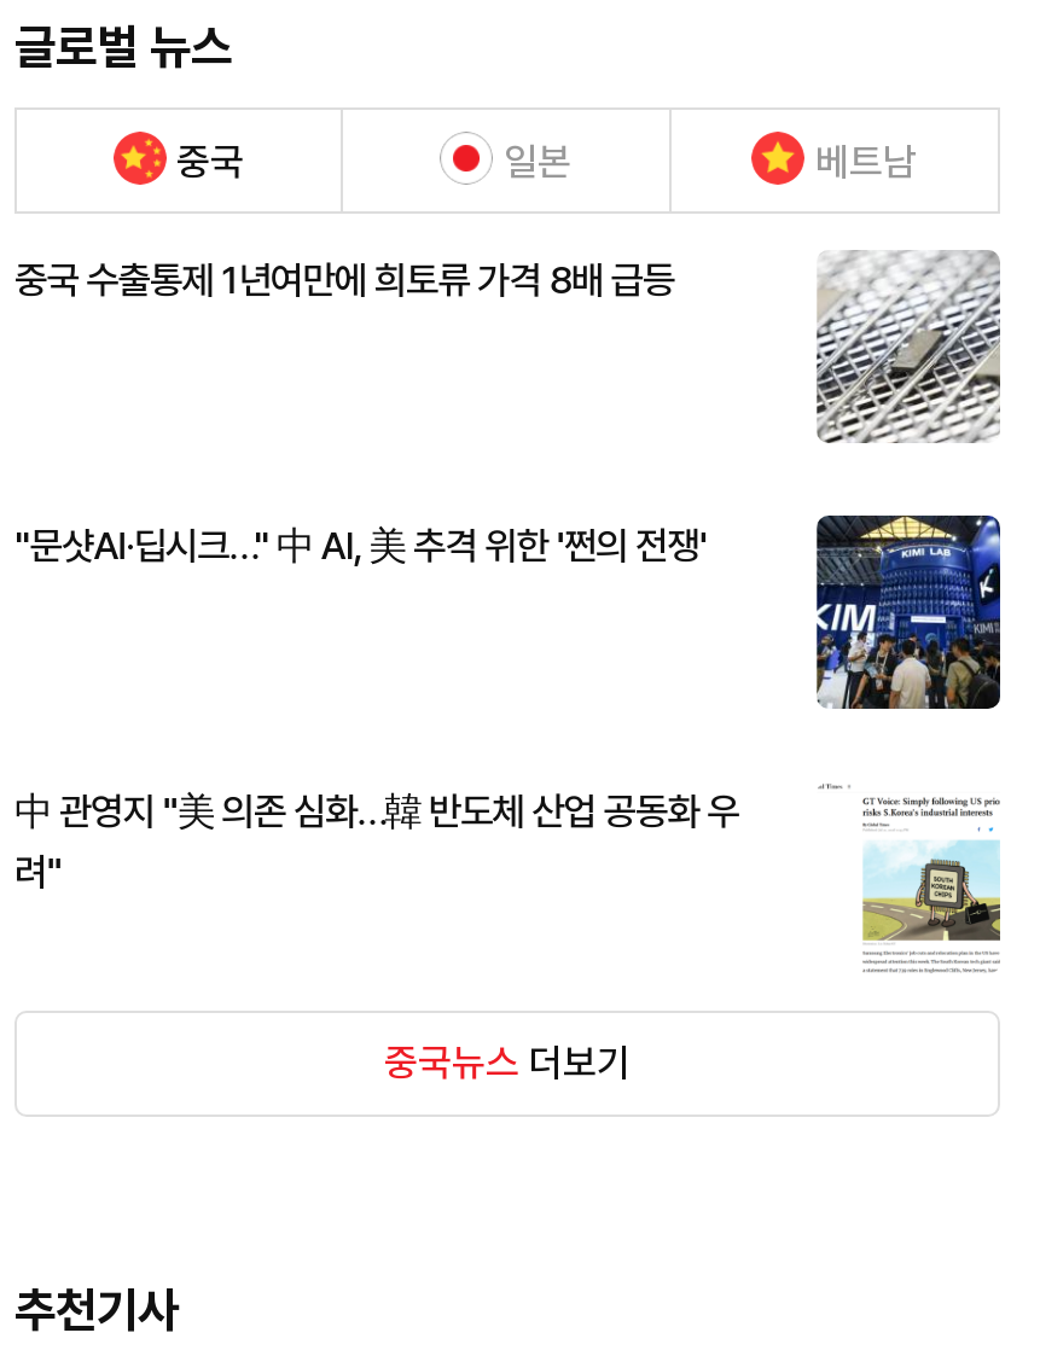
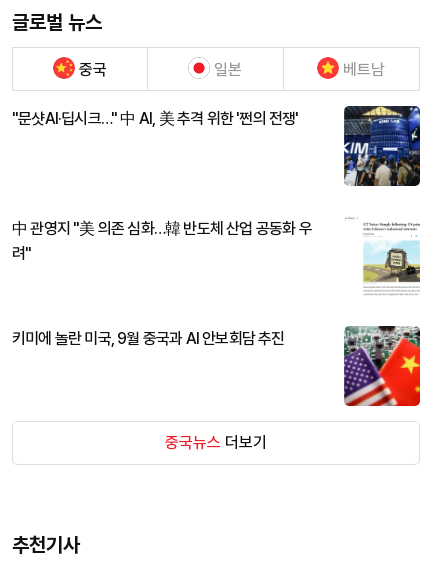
- 중국 수출통제 1년여만에 희토류 가격 8배 급등

- [image]

moved up: [image]

moved up: 中 관영지 "美 의존 심화…韓 반도체 산업 공동화 우 | 려"

+ 키미에 놀란 미국, 9월 중국과 AI 안보회담 추진

+ [image]
